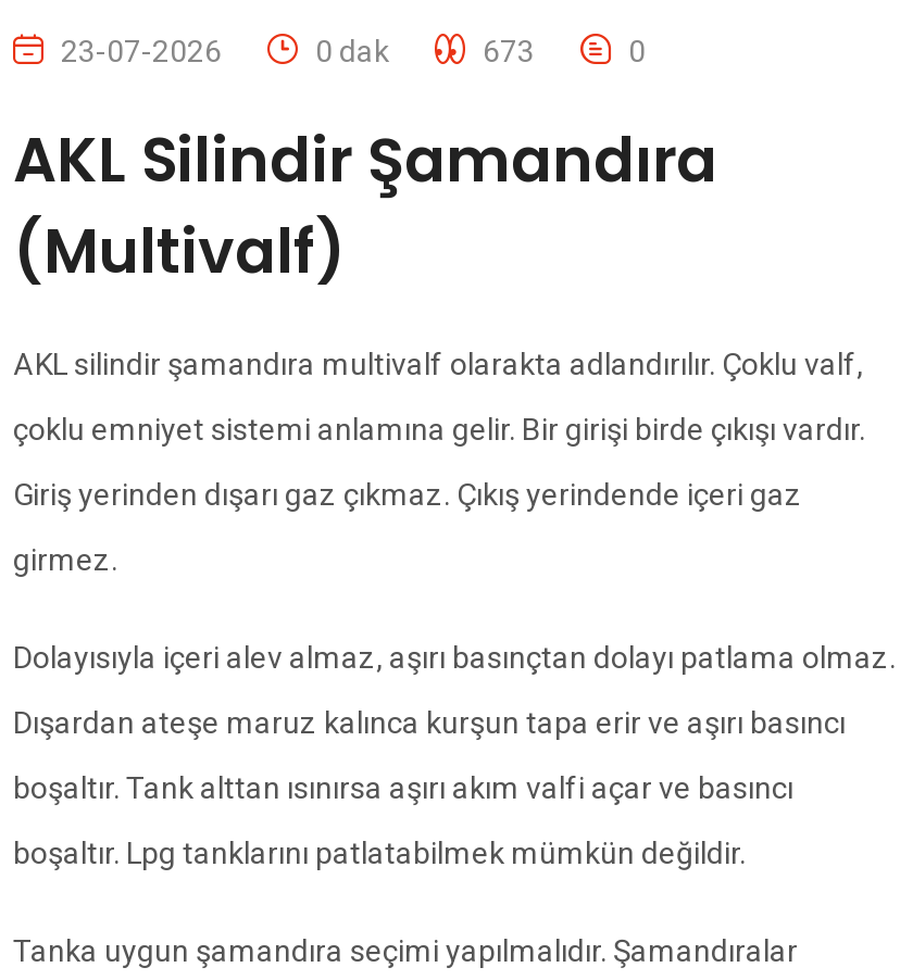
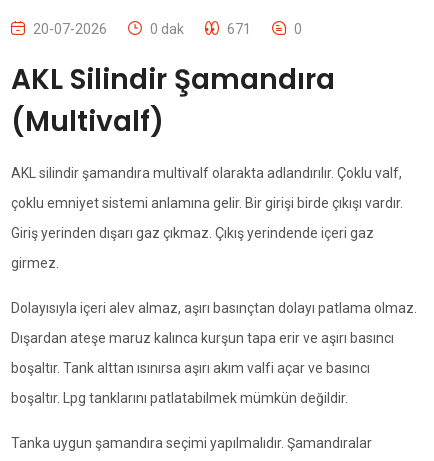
- 23-07-2026
+ 20-07-2026

- 673
+ 671
